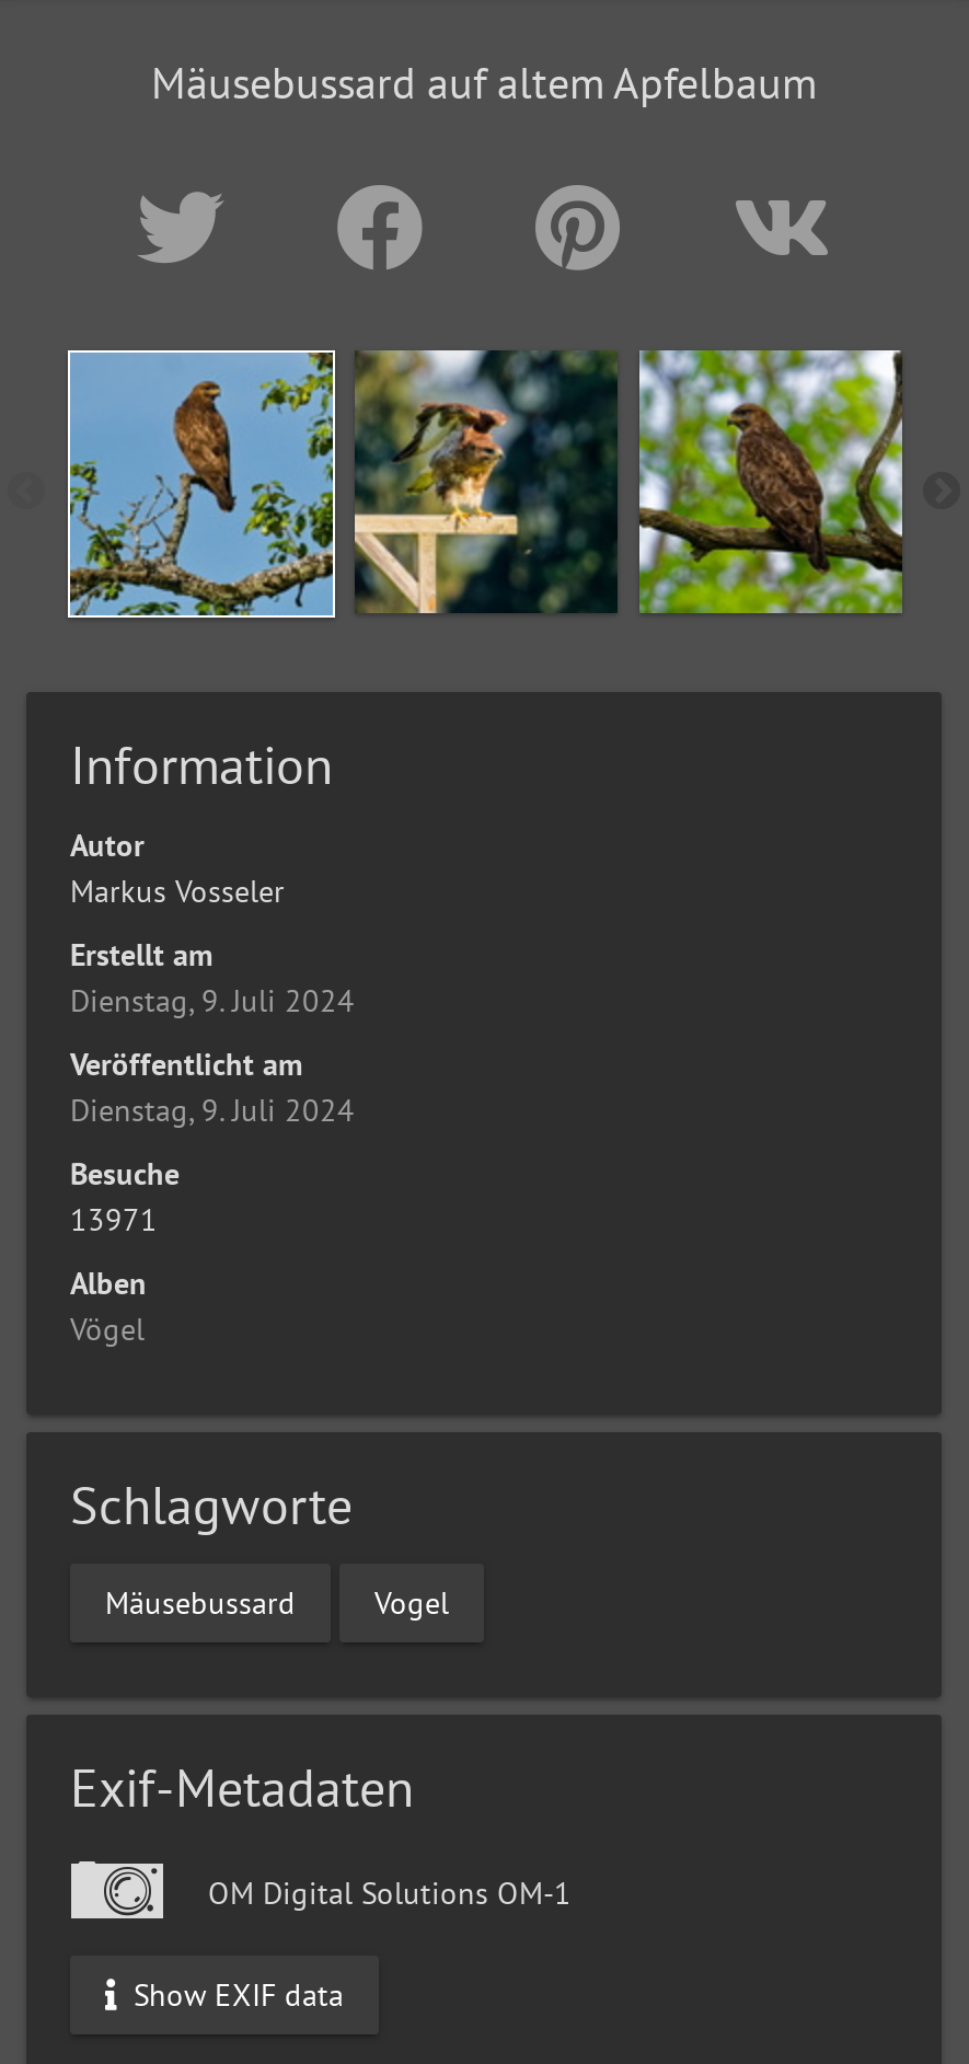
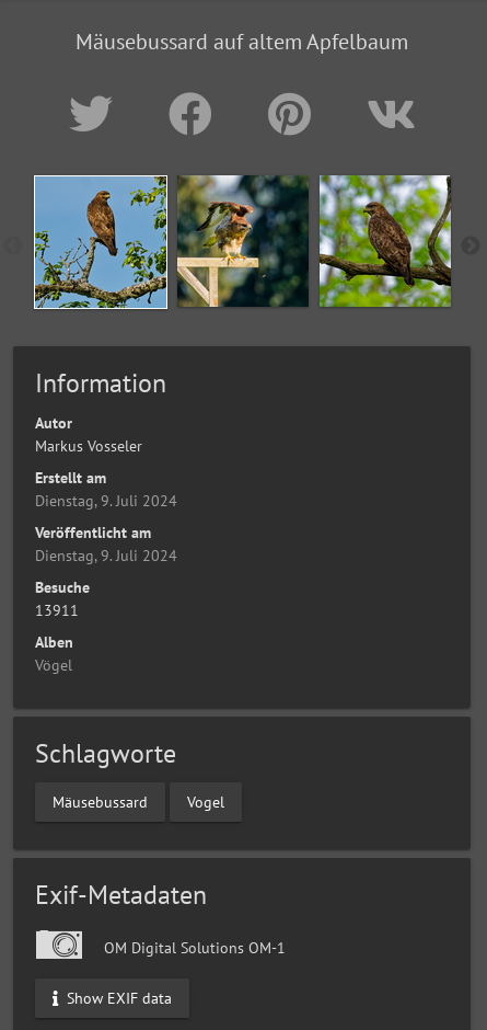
- 13971
+ 13911
